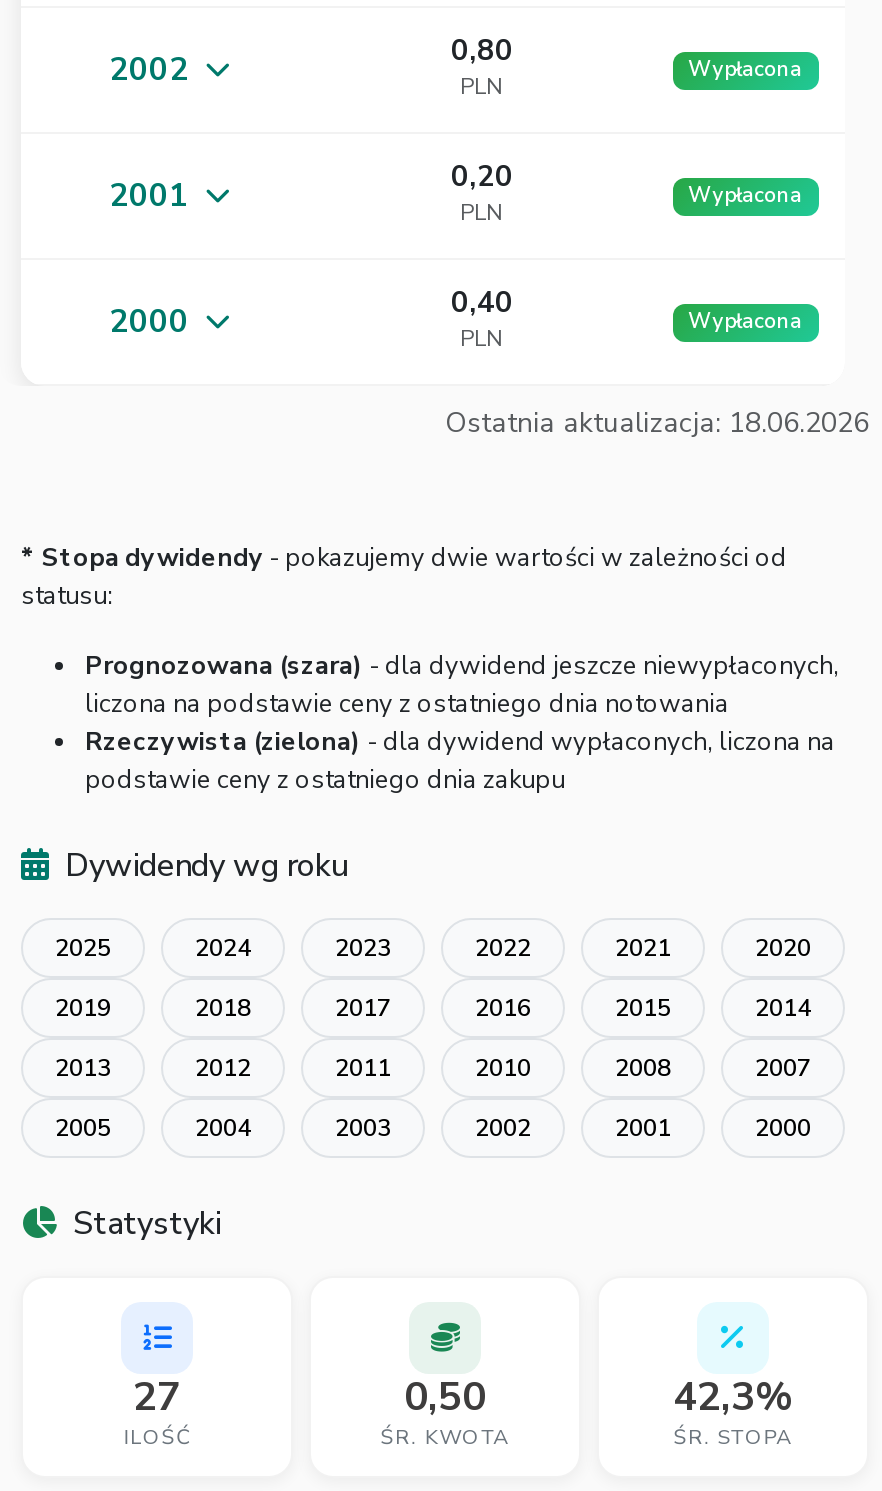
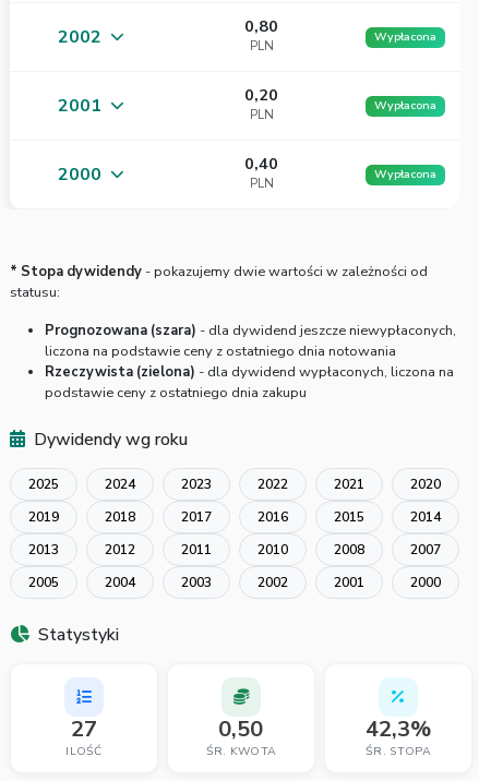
- Ostatnia aktualizacja: 18.06.2026
